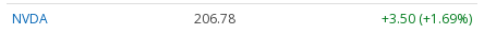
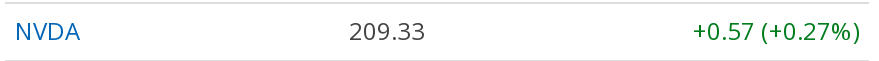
- 206.78
+ 209.33

- +3.50 (+1.69%)
+ +0.57 (+0.27%)
